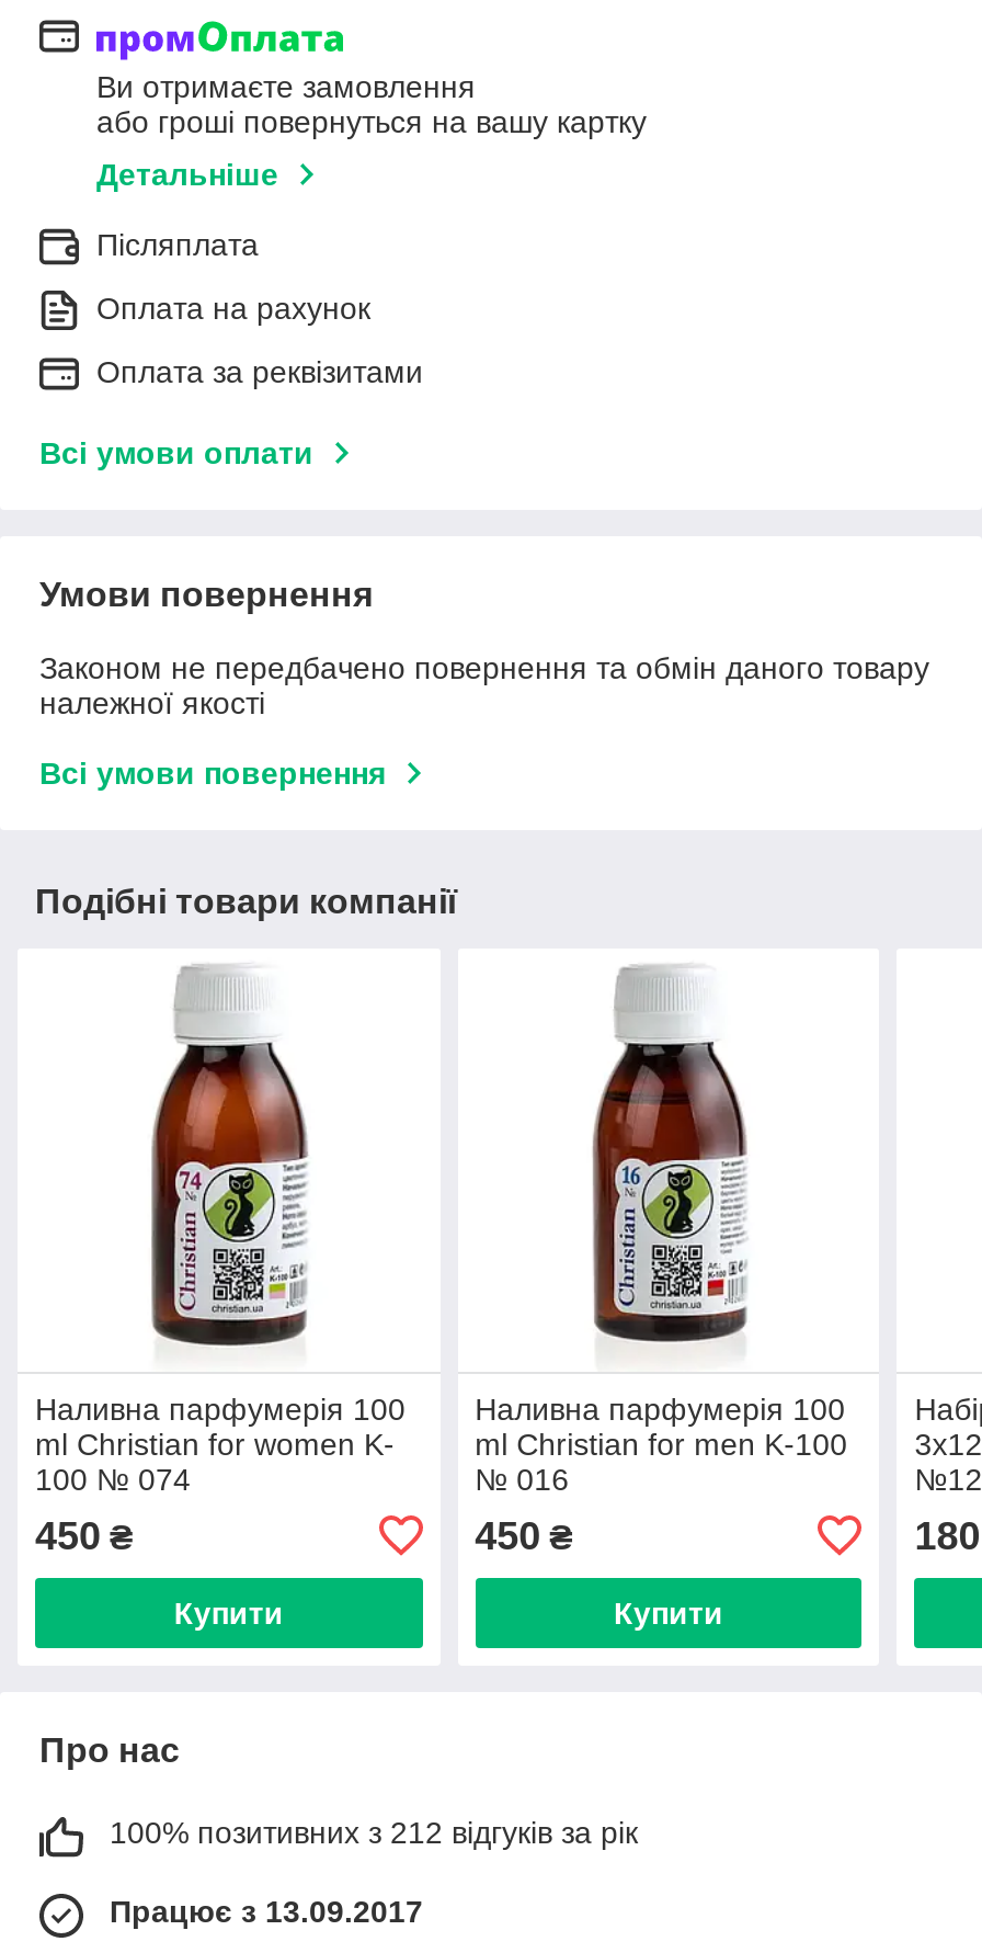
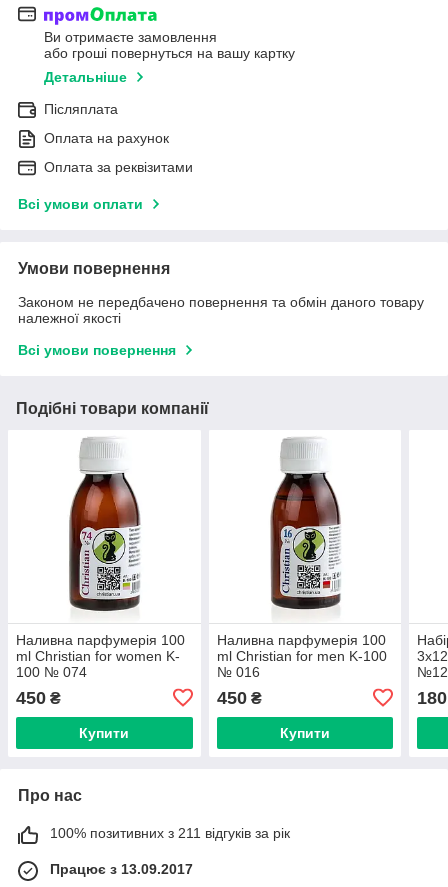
- 100% позитивних з 212 відгуків за рік
+ 100% позитивних з 211 відгуків за рік
